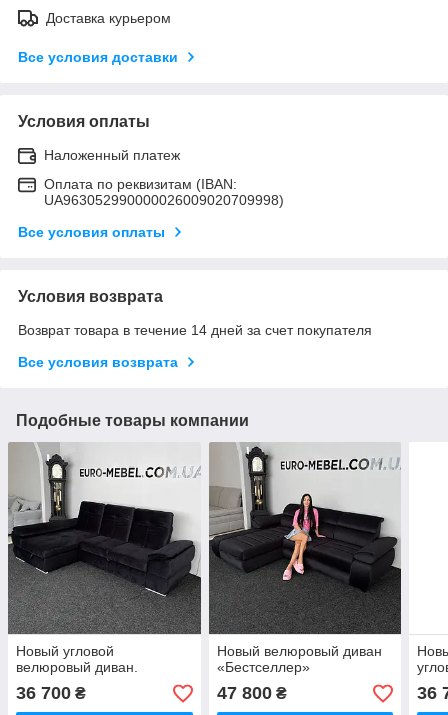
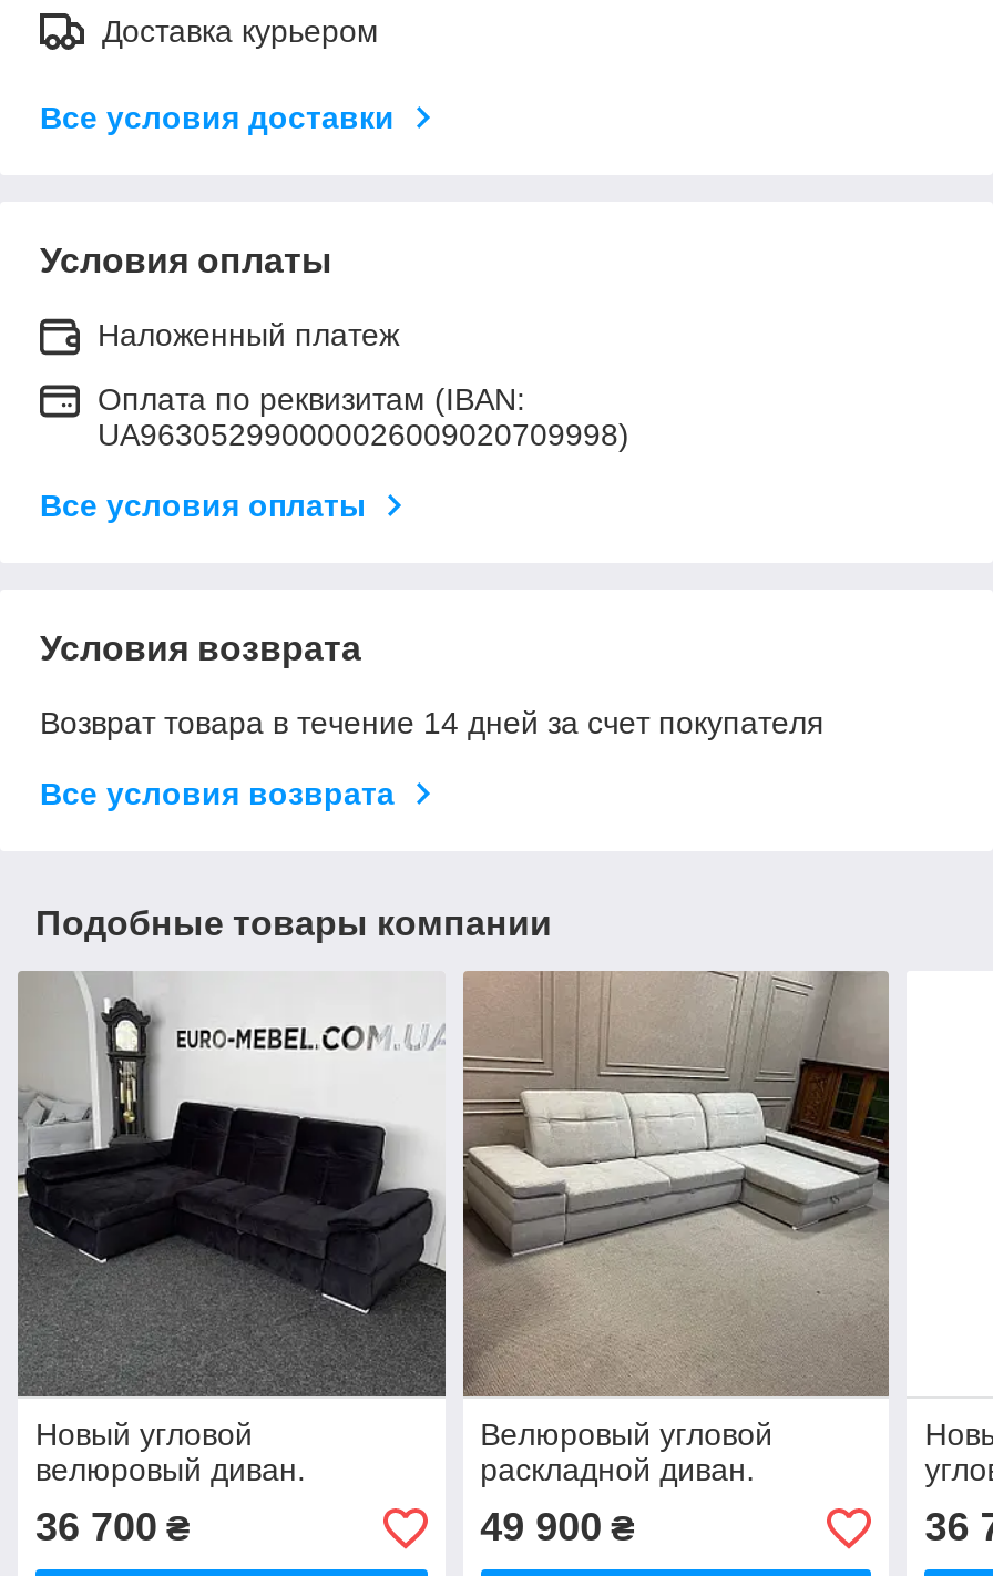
- [image]
- Новый велюровый диван
- «Бестселлер»
- 47 800 ₴
+ [image]
+ Велюровый угловой
+ раскладной диван.
+ 49 900 ₴
